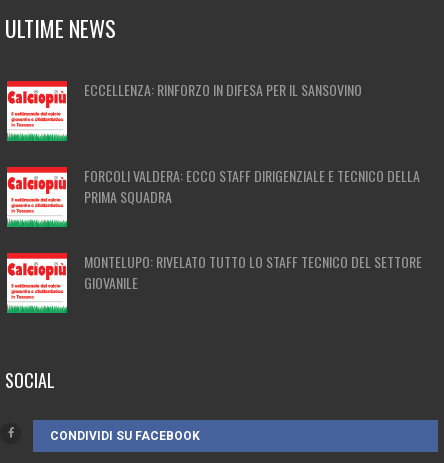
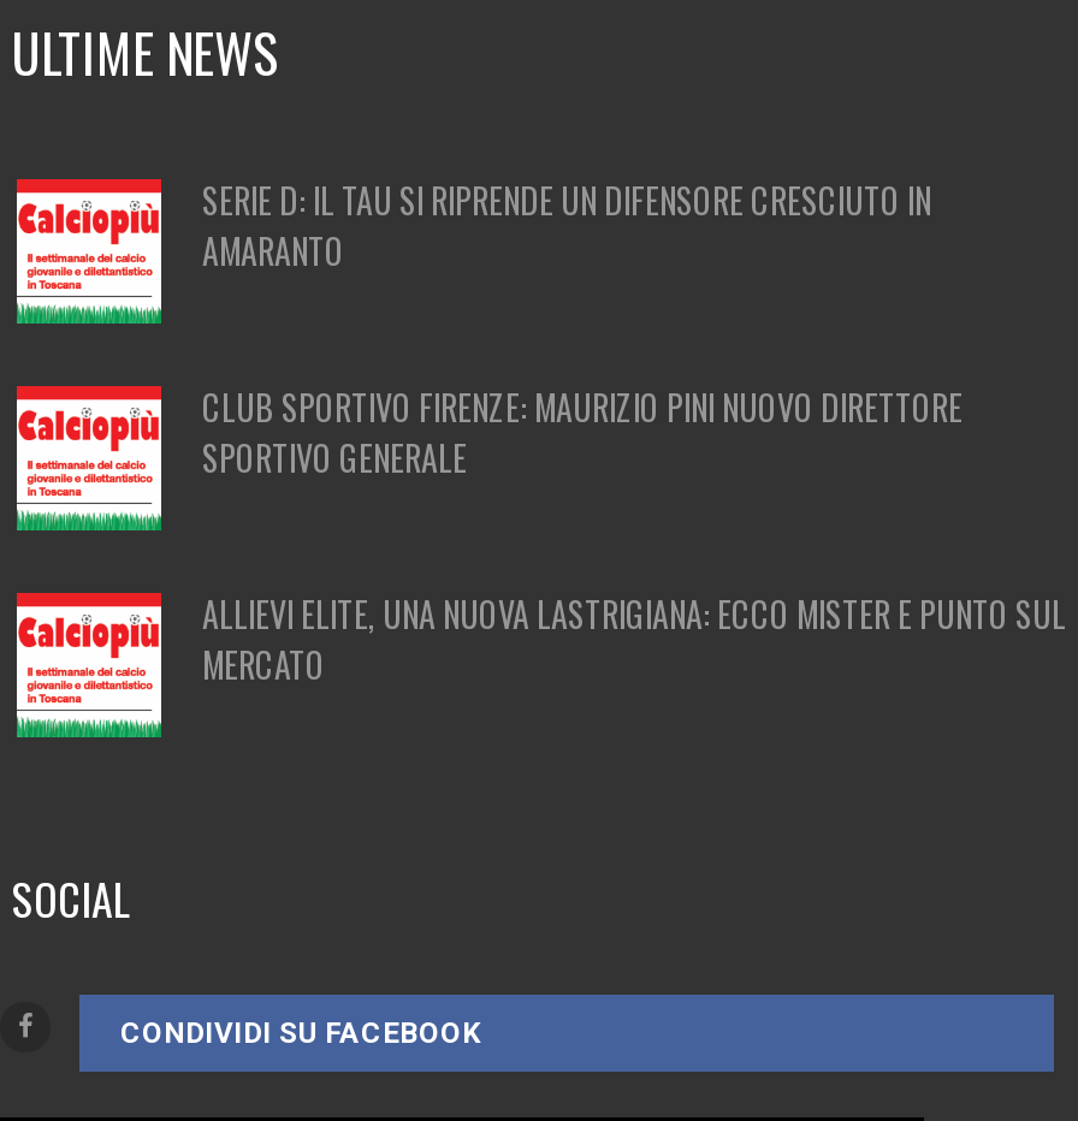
- ECCELLENZA: RINFORZO IN DIFESA PER IL SANSOVINO
+ SERIE D: IL TAU SI RIPRENDE UN DIFENSORE CRESCIUTO IN
+ AMARANTO

- FORCOLI VALDERA: ECCO STAFF DIRIGENZIALE E TECNICO DELLA
- PRIMA SQUADRA
+ CLUB SPORTIVO FIRENZE: MAURIZIO PINI NUOVO DIRETTORE
+ SPORTIVO GENERALE

- MONTELUPO: RIVELATO TUTTO LO STAFF TECNICO DEL SETTORE
- GIOVANILE
+ ALLIEVI ELITE, UNA NUOVA LASTRIGIANA: ECCO MISTER E PUNTO SUL
+ MERCATO
